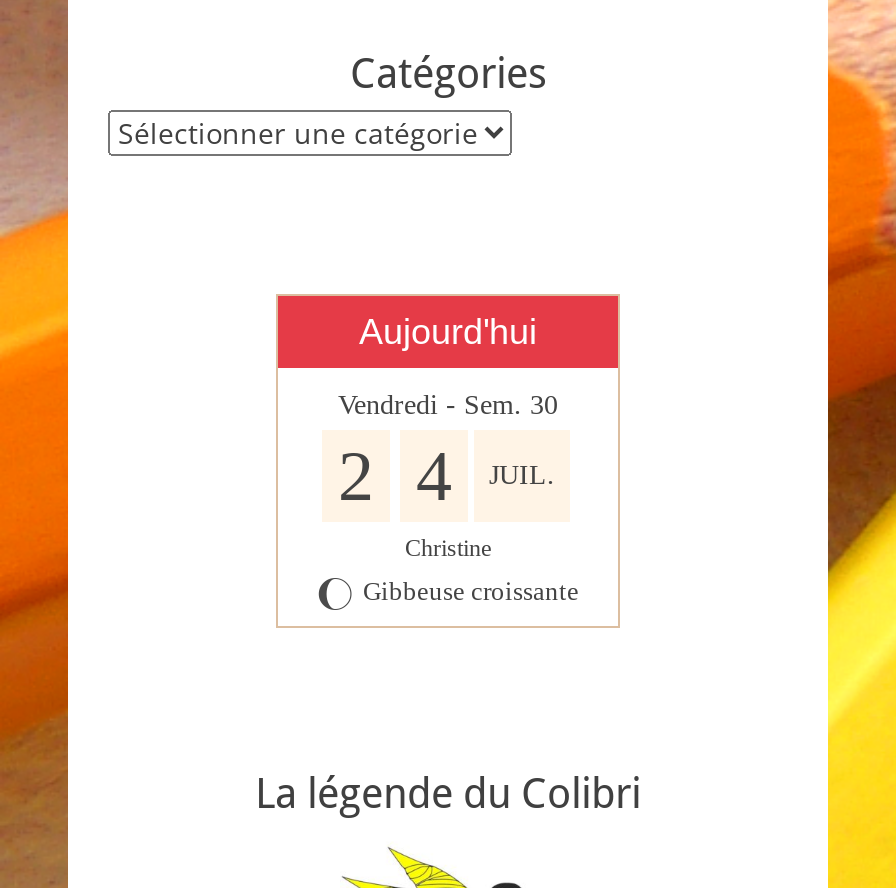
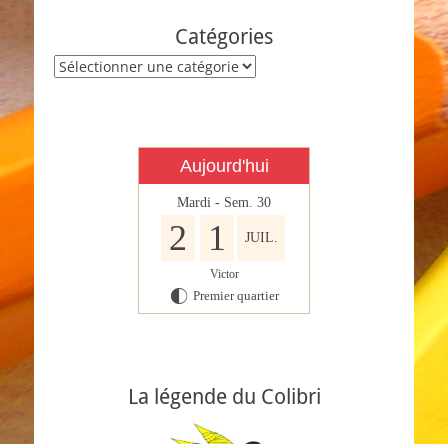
- Vendredi - Sem. 30
+ Mardi - Sem. 30

- 2 4 JUIL.
+ 2 1 JUIL.

- Christine
- J Gibbeuse croissante
+ Victor
+ G Premier quartier
